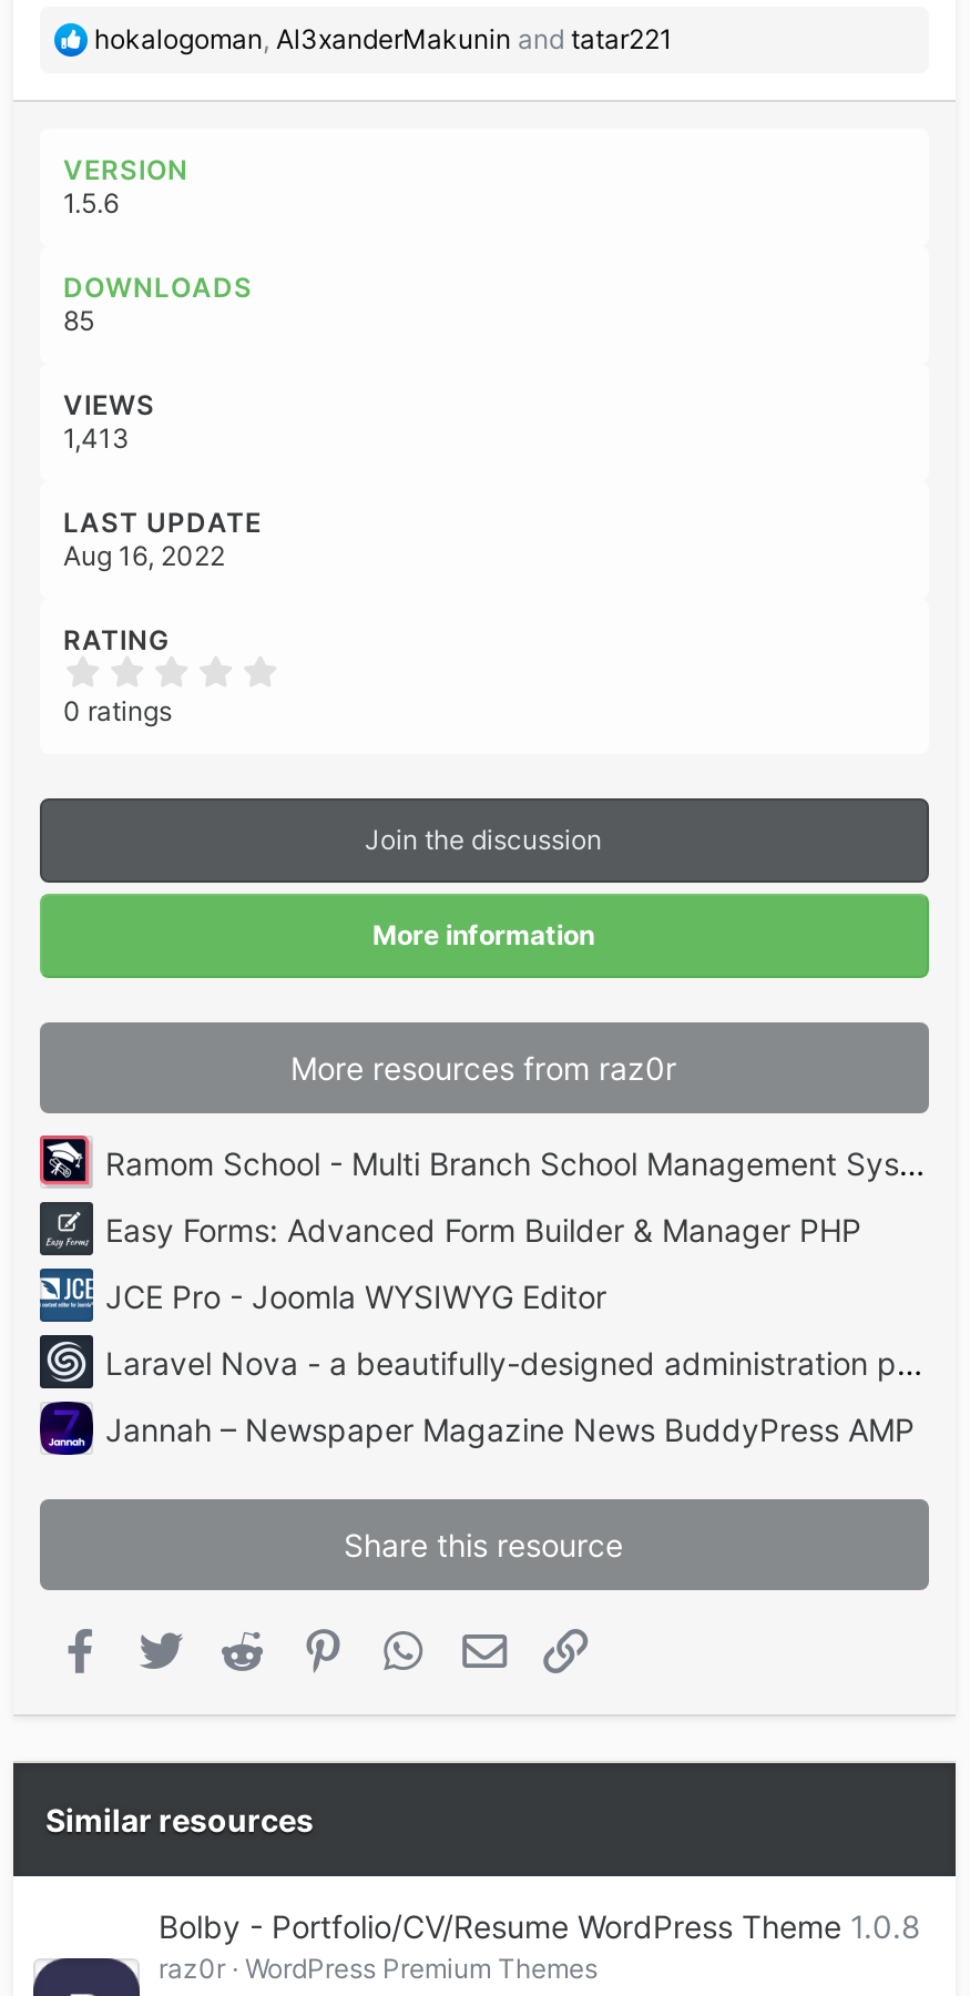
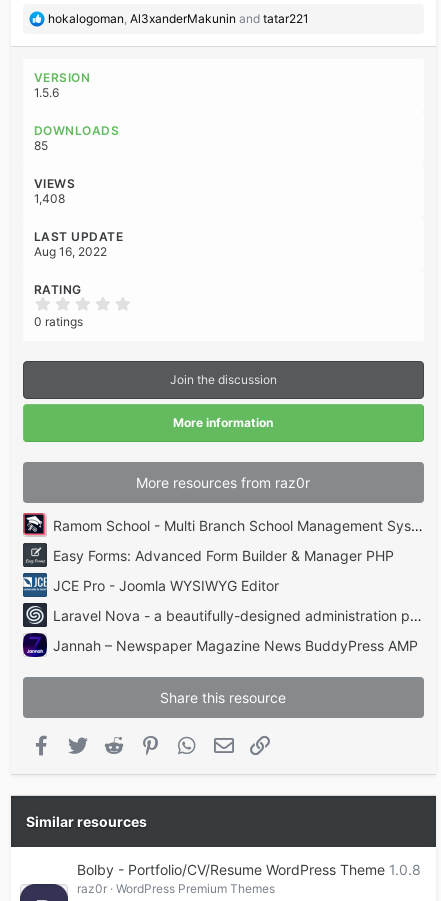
- 1,413
+ 1,408
